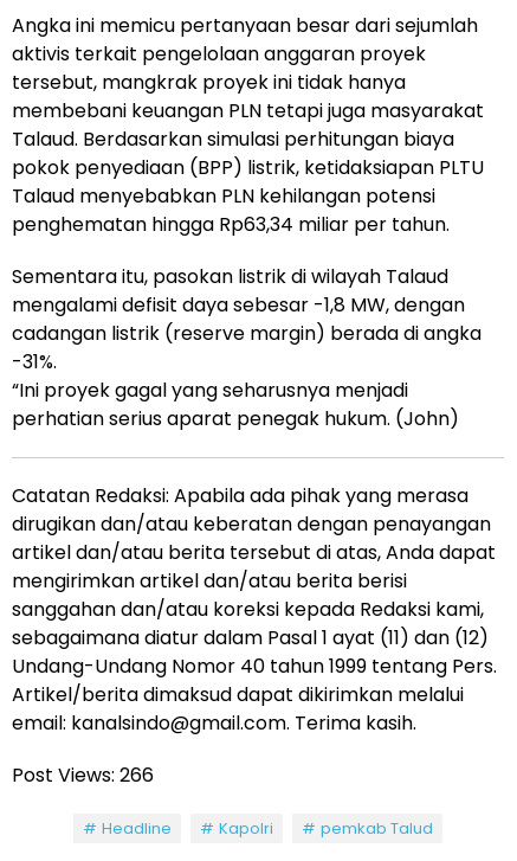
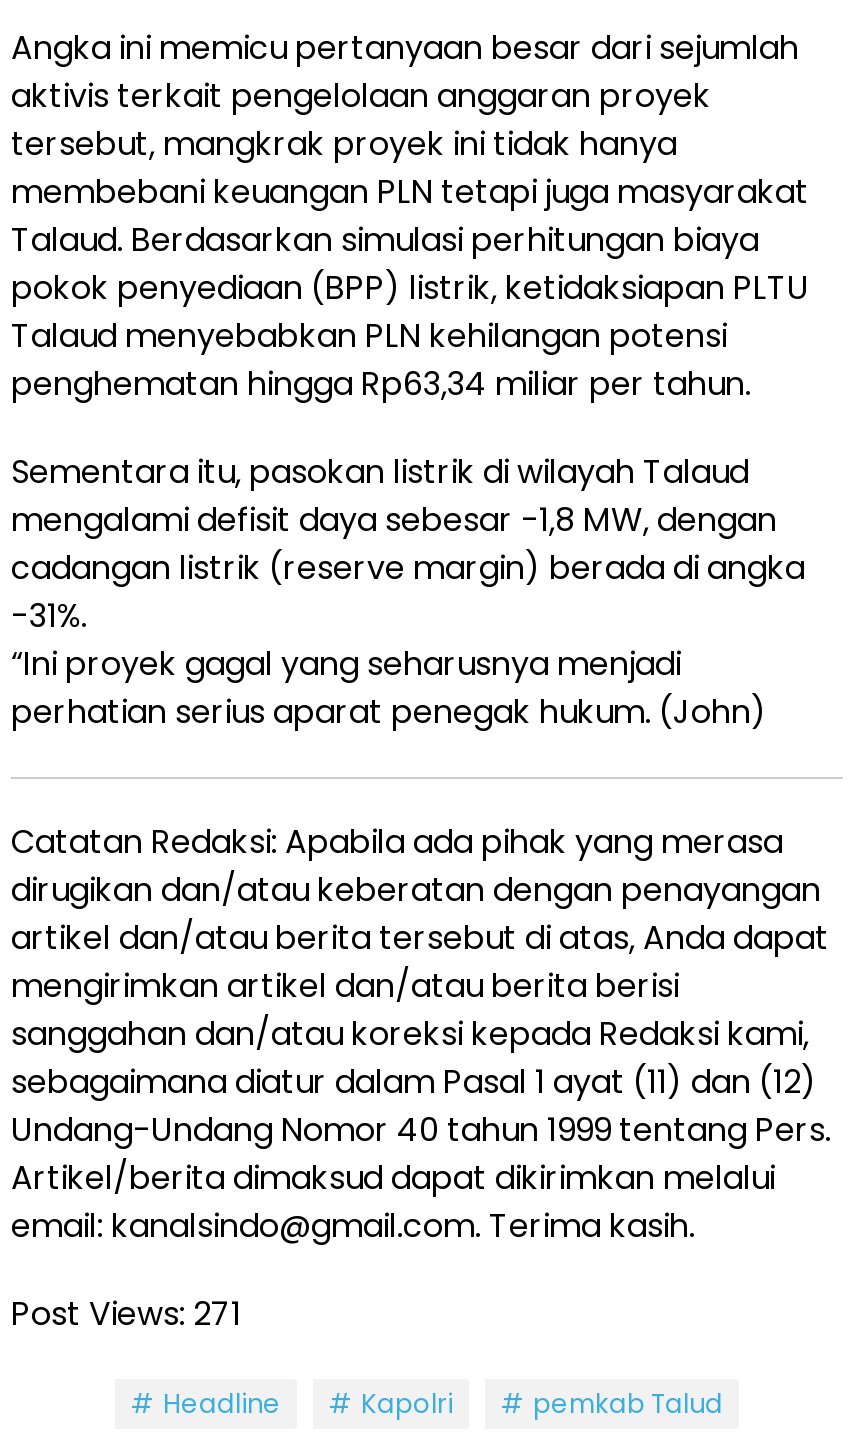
- Post Views: 266
+ Post Views: 271
